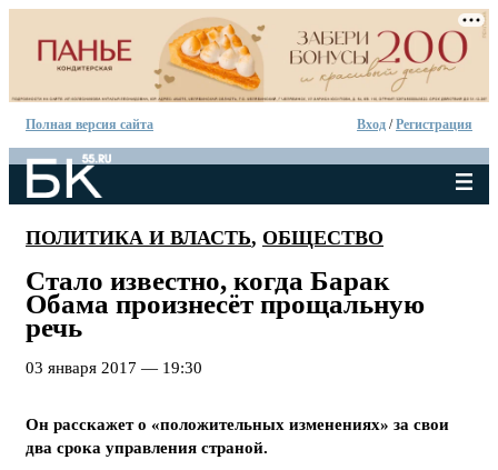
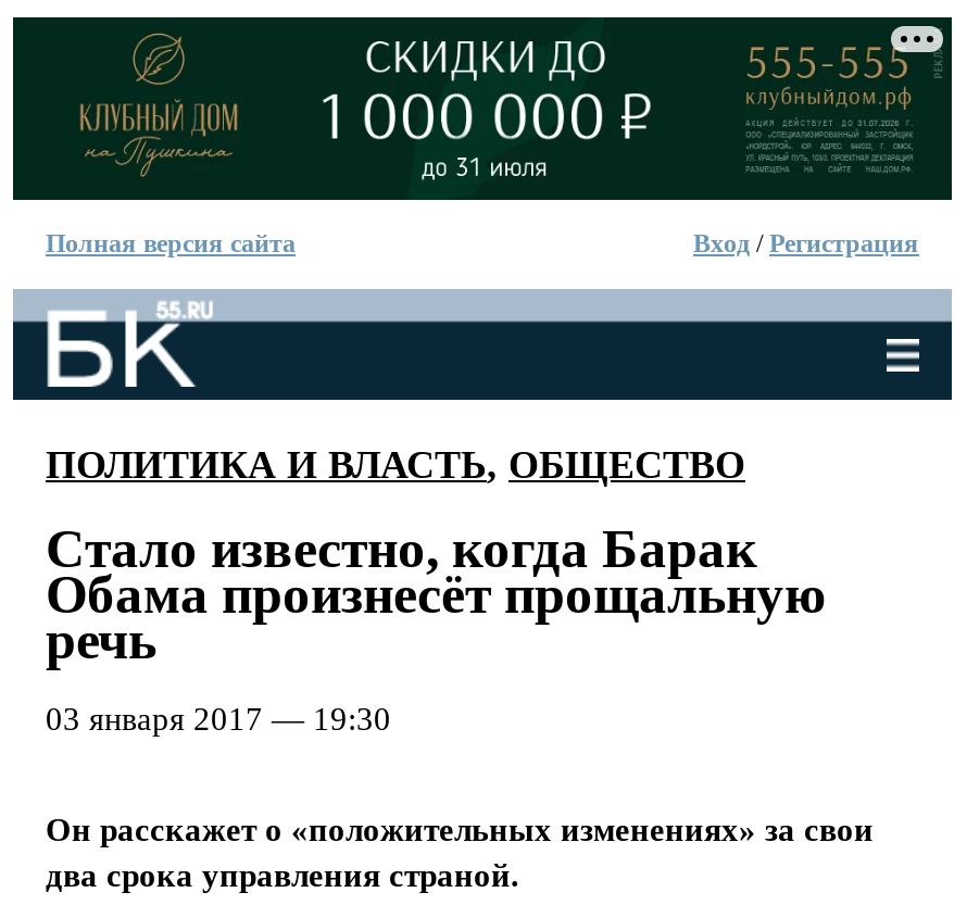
- [image]
+ [image]
